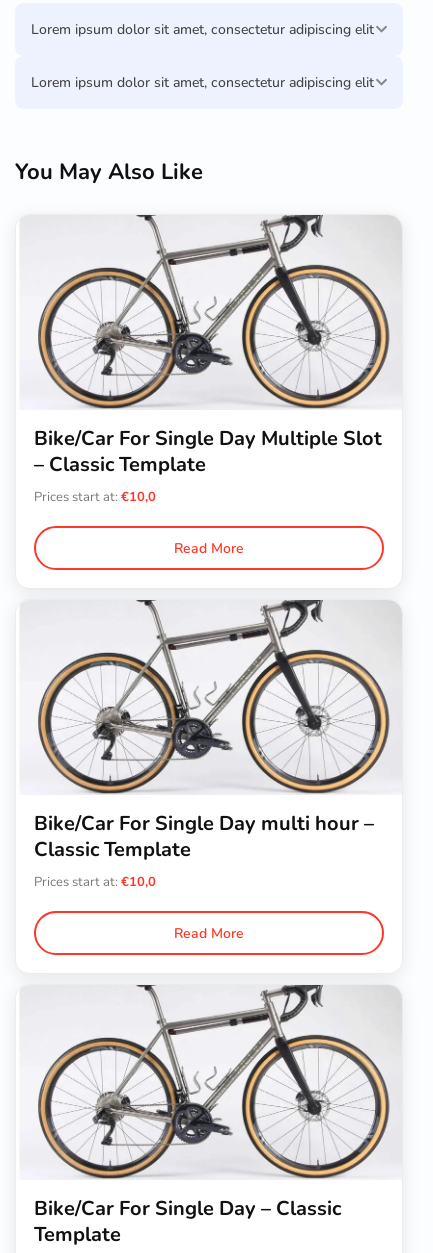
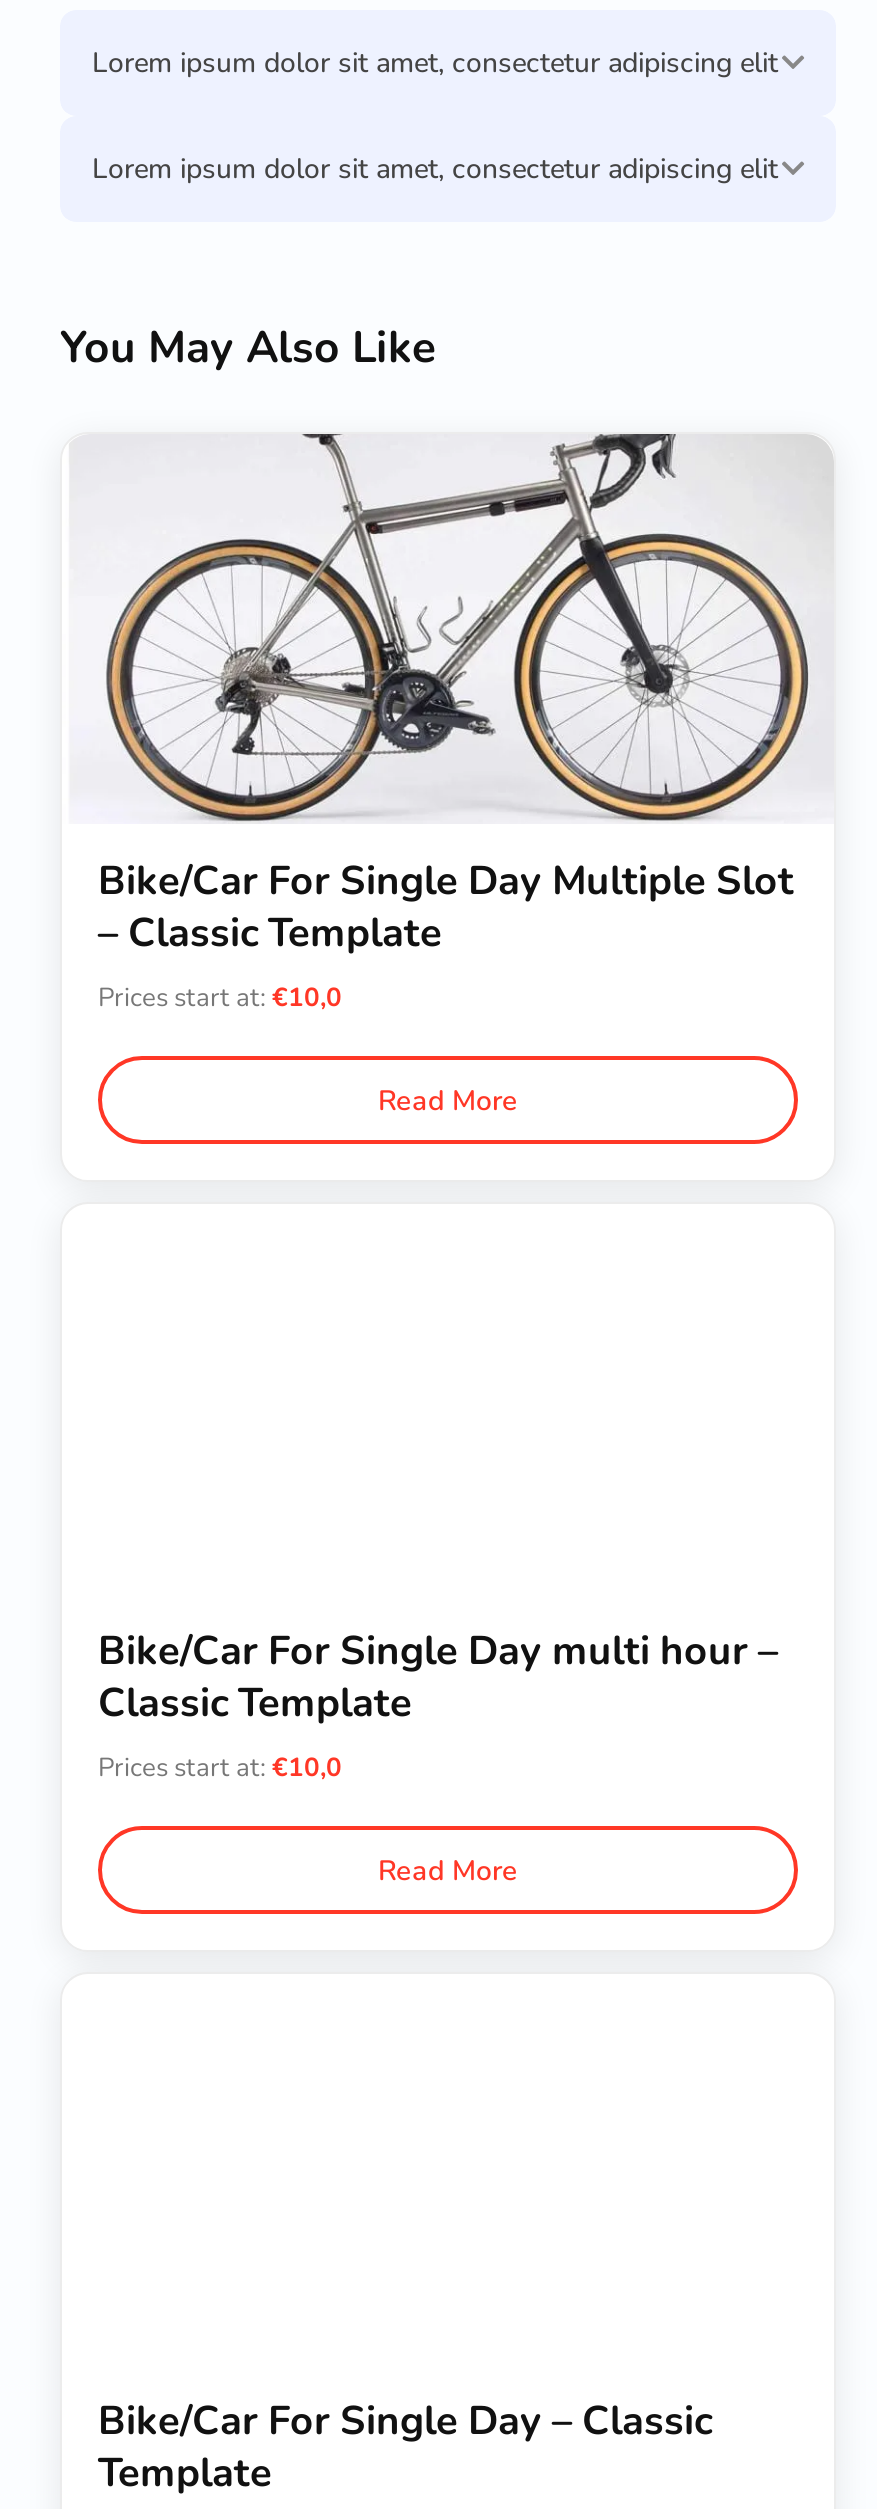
- [image]

- [image]
